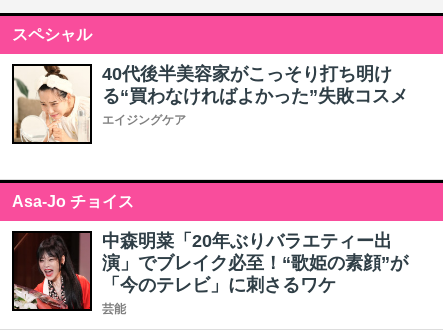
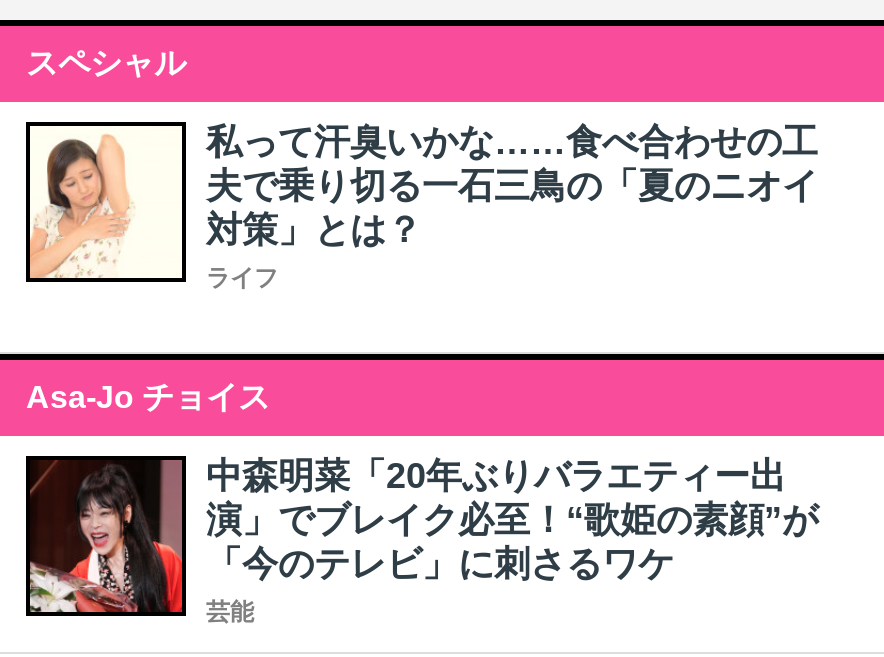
- [image]
- 40代後半美容家がこっそり打ち明け
- る“買わなければよかった”失敗コスメ
- エイジングケア
+ [image]
+ 私って汗臭いかな……食べ合わせの工
+ 夫で乗り切る一石三鳥の「夏のニオイ
+ 対策」とは？
+ ライフ
